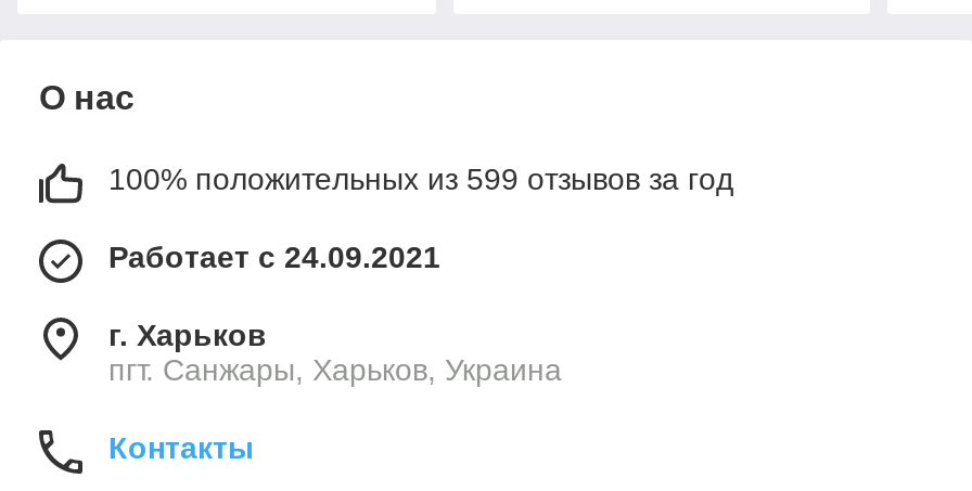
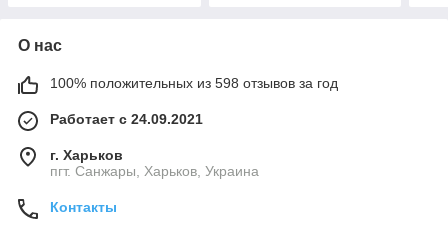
- 100% положительных из 599 отзывов за год
+ 100% положительных из 598 отзывов за год
